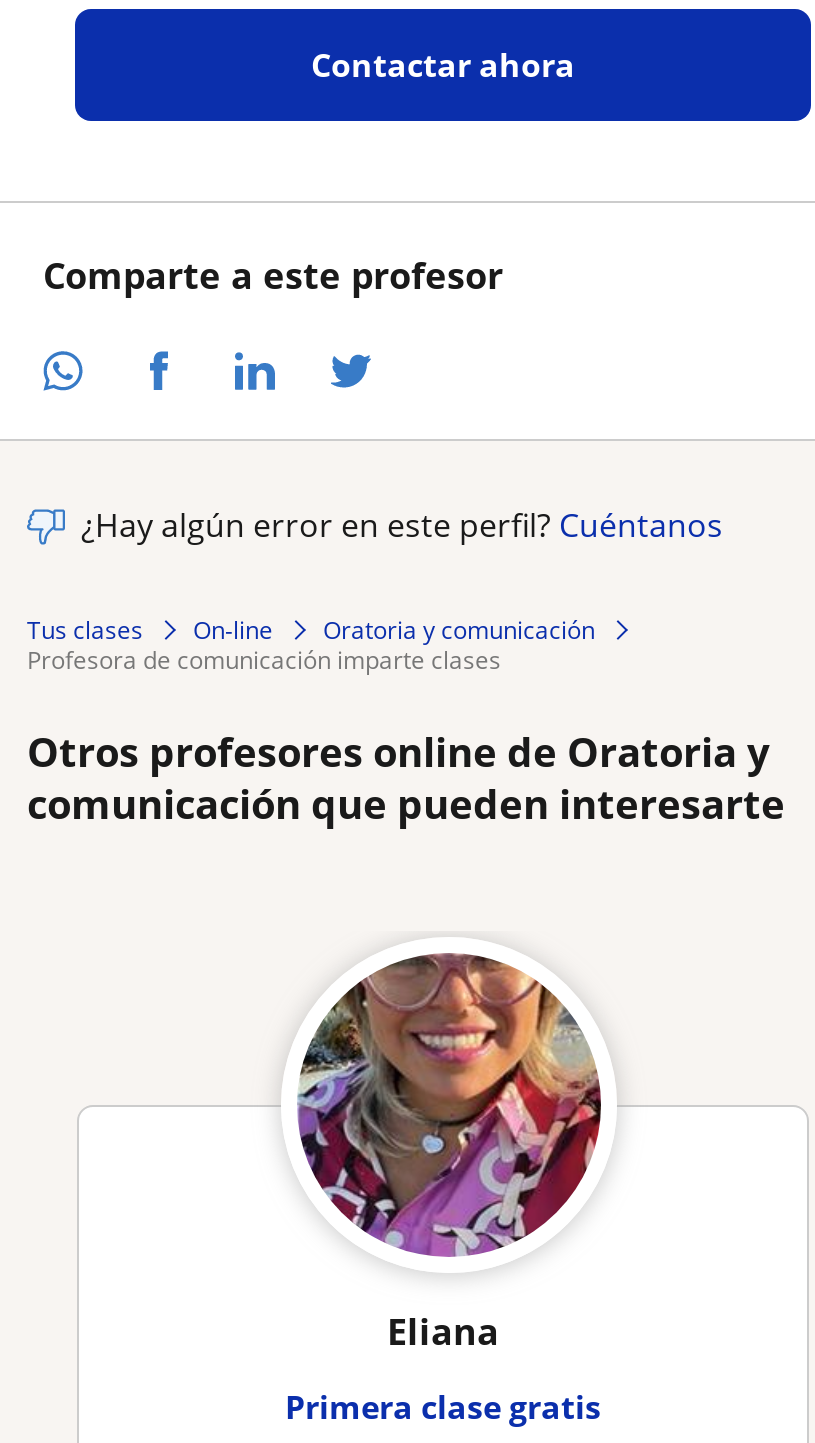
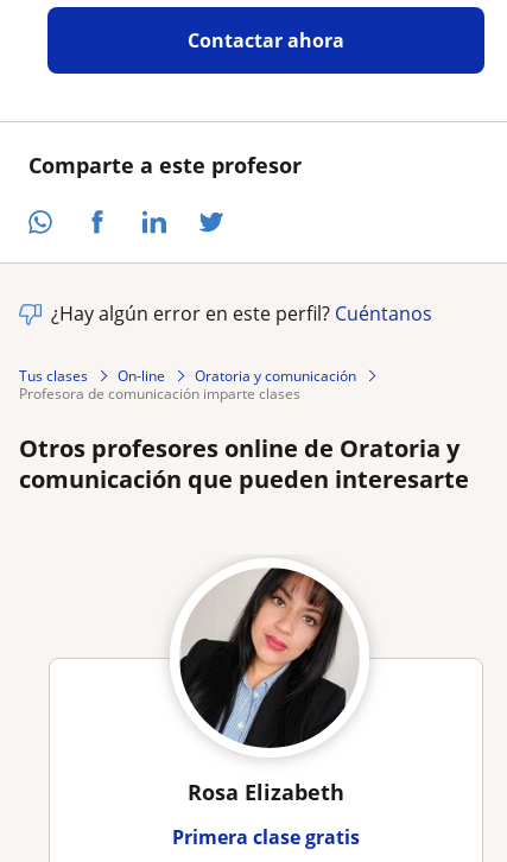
- [image]
- Eliana
+ [image]
+ Rosa Elizabeth
